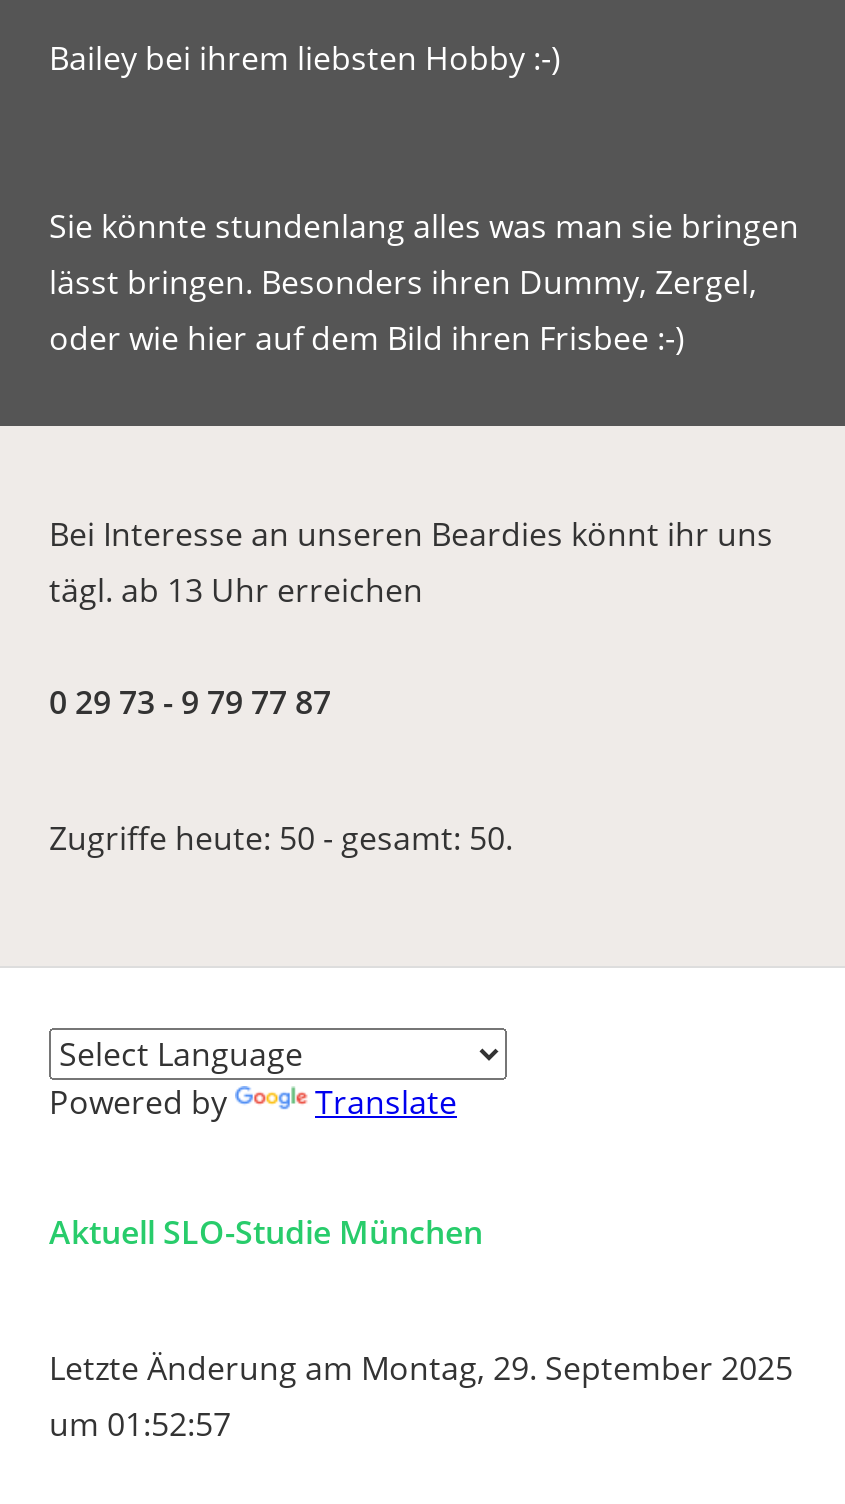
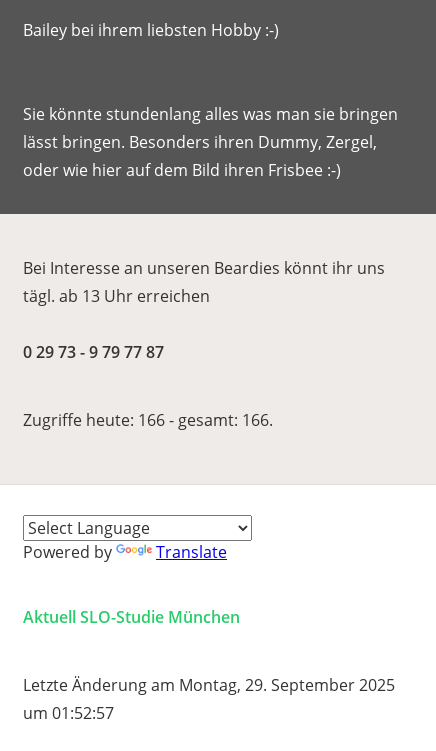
- Zugriffe heute: 50 - gesamt: 50.
+ Zugriffe heute: 166 - gesamt: 166.
